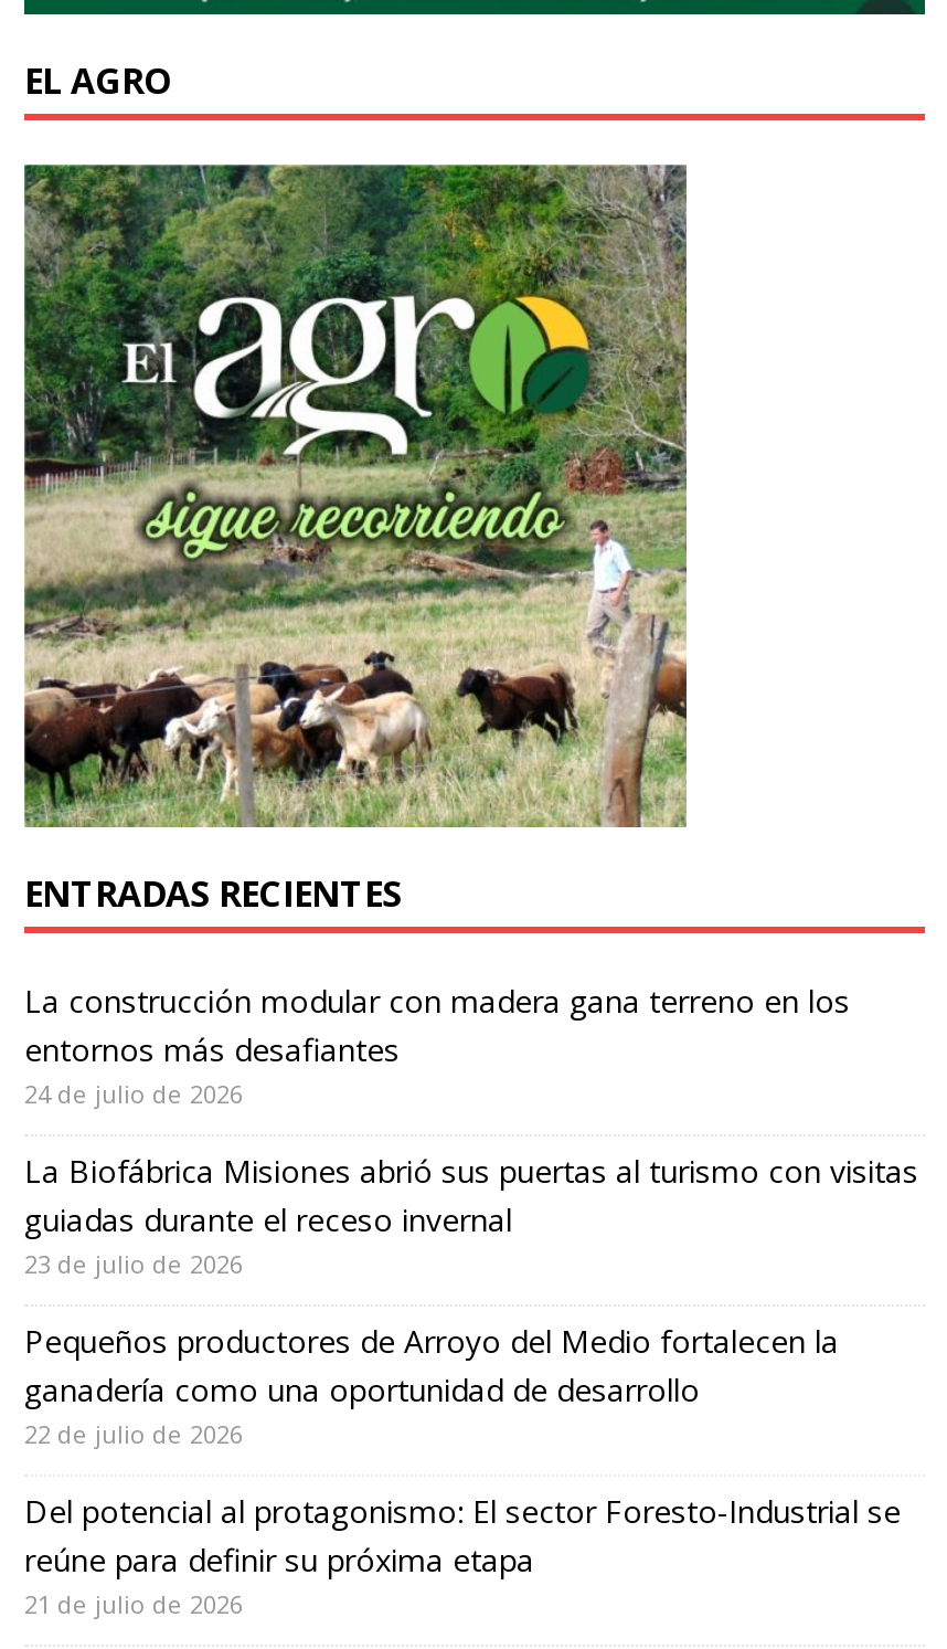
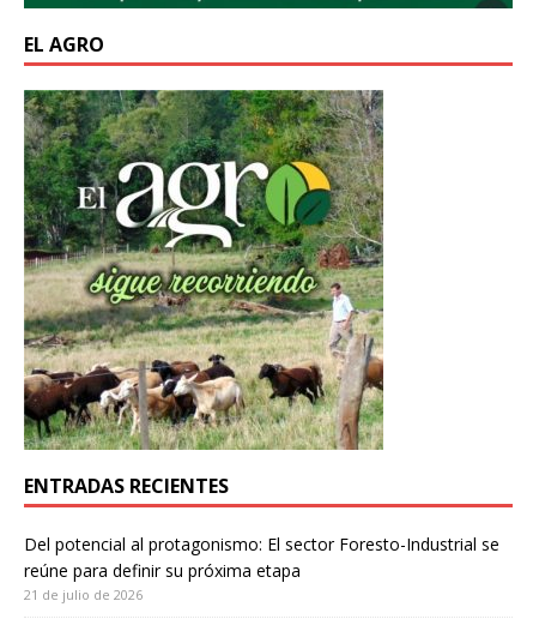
- La construcción modular con madera gana terreno en los
- entornos más desafiantes
- 24 de julio de 2026
- La Biofábrica Misiones abrió sus puertas al turismo con visitas
- guiadas durante el receso invernal
- 23 de julio de 2026
- Pequeños productores de Arroyo del Medio fortalecen la
- ganadería como una oportunidad de desarrollo
- 22 de julio de 2026
